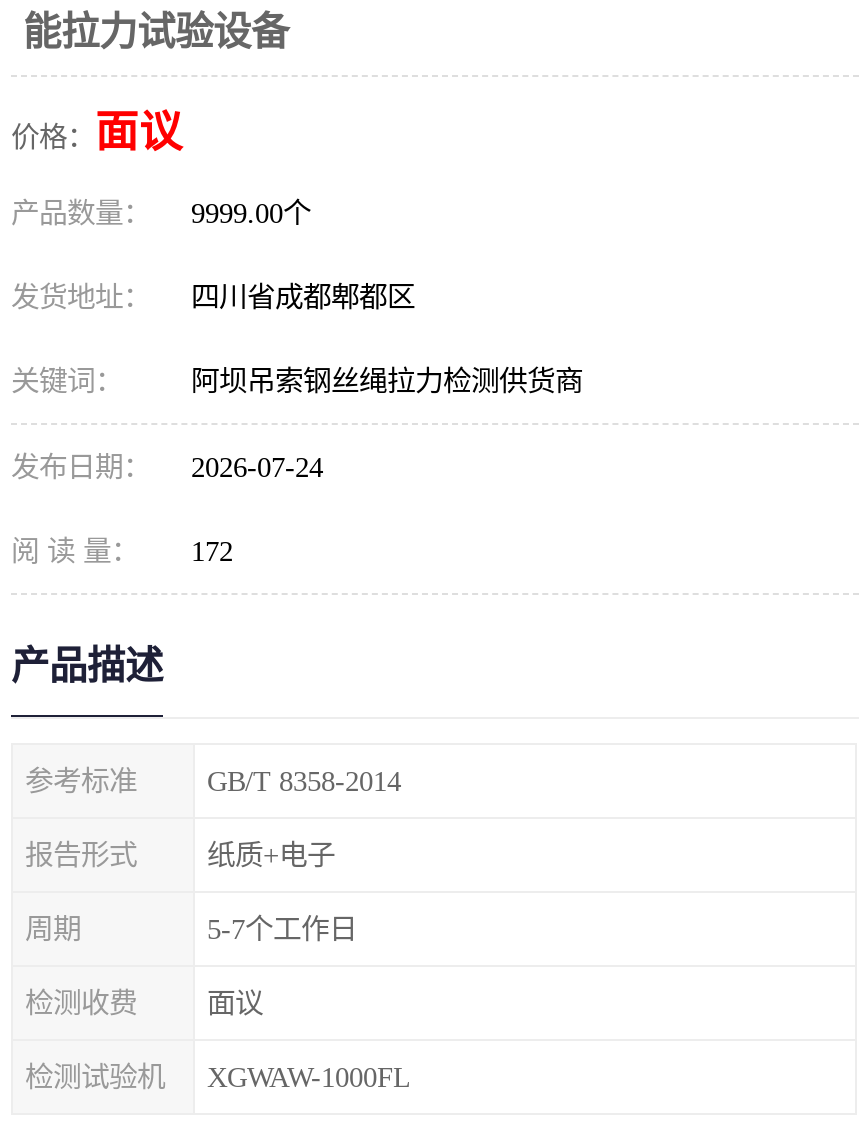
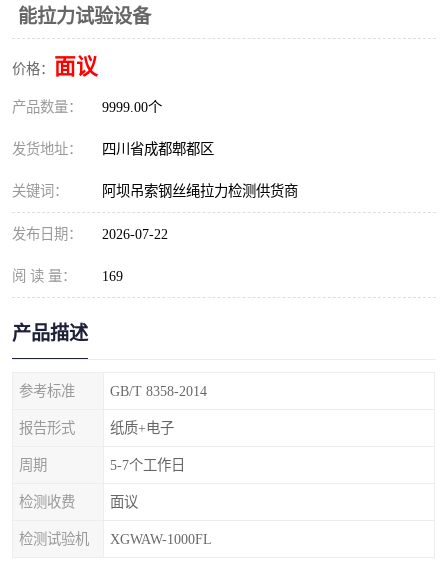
- 发布日期： 2026-07-24
+ 发布日期： 2026-07-22

- 阅 读 量： 172
+ 阅 读 量： 169
